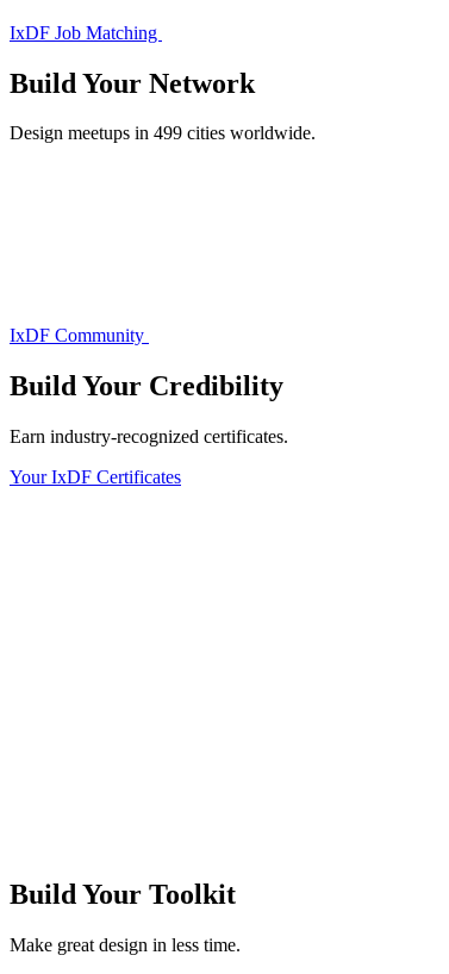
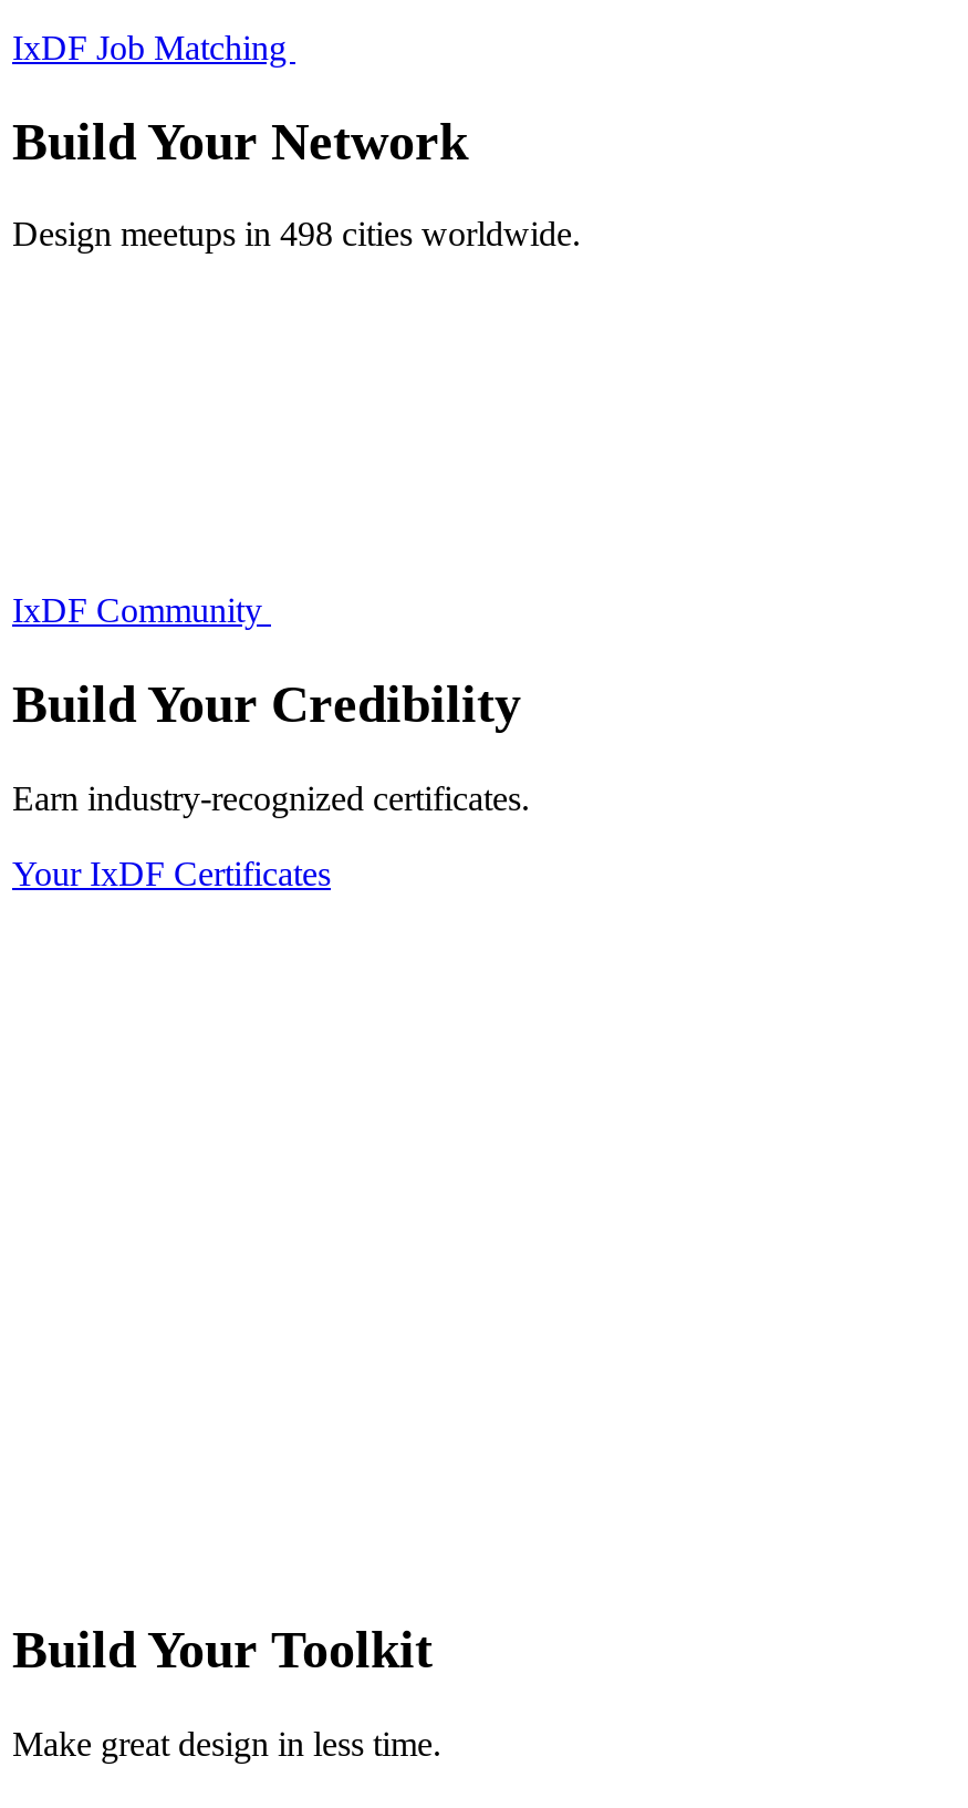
- Design meetups in 499 cities worldwide.
+ Design meetups in 498 cities worldwide.
